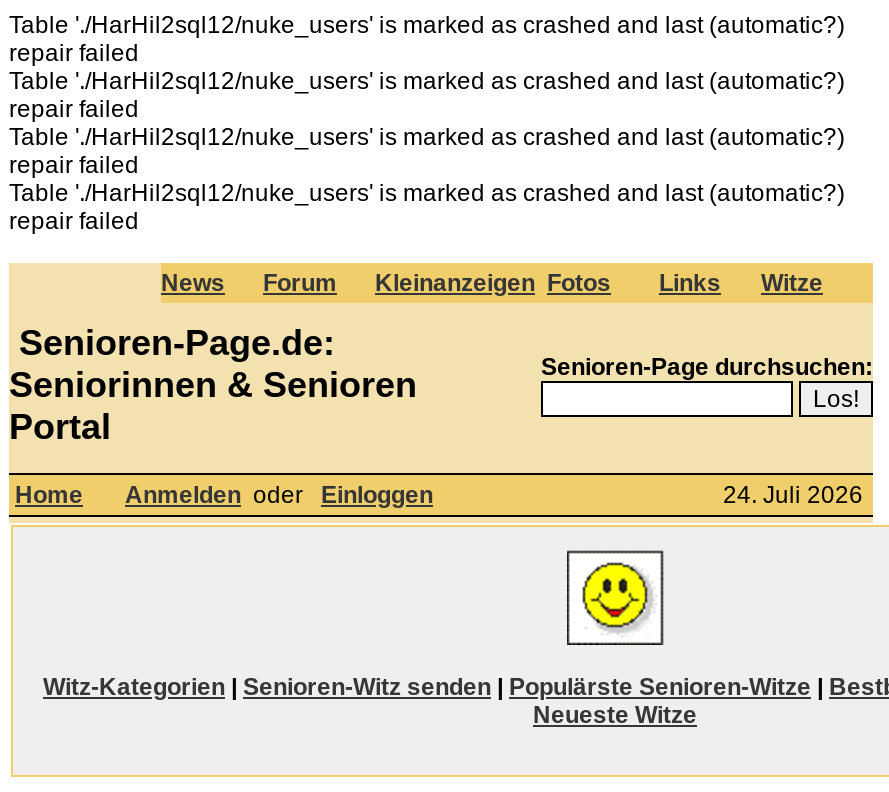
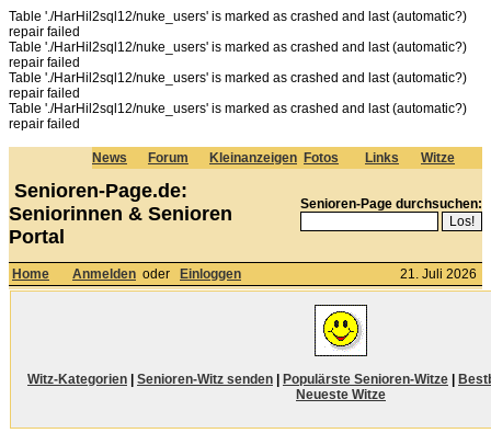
- 24. Juli 2026
+ 21. Juli 2026
